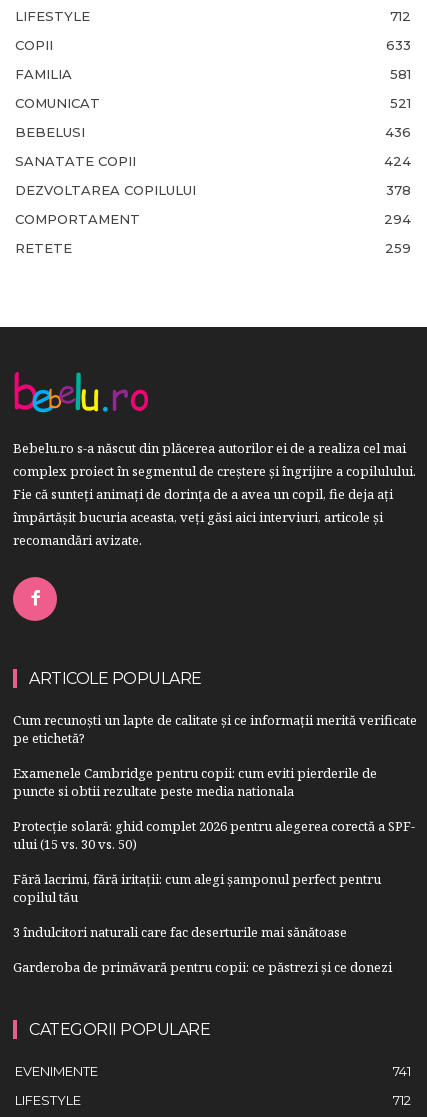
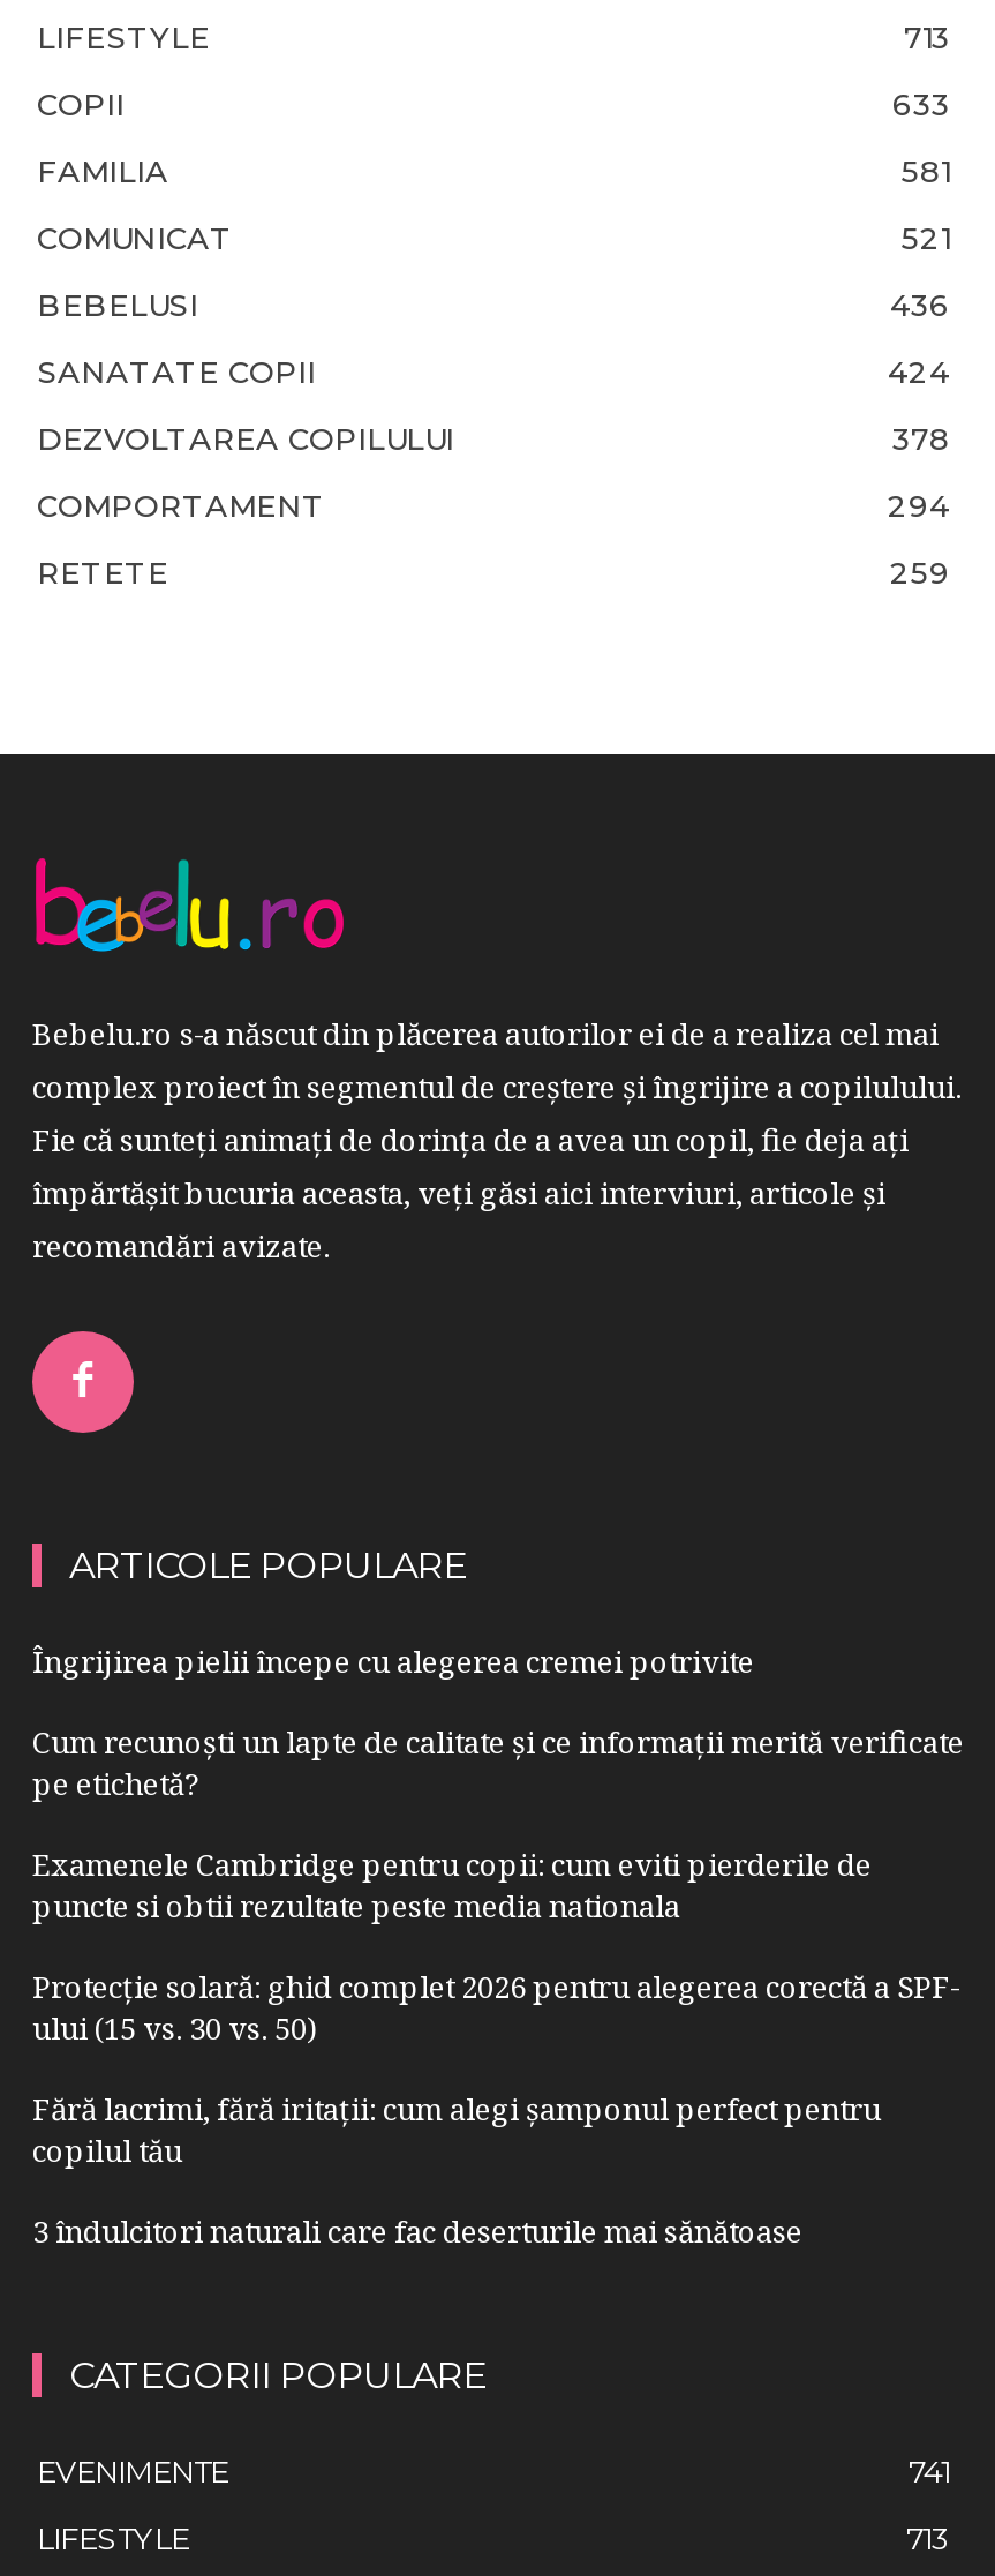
- 712
+ 713

+ Îngrijirea pielii începe cu alegerea cremei potrivite

moved down: Cum recunoști un lapte de calitate și ce informații merită verificate | pe etichetă? | Examenele Cambridge pentru copii: cum eviti pierderile de | ... | copilul tău | 3 îndulcitori naturali care fac deserturile mai sănătoase

- Garderoba de primăvară pentru copii: ce păstrezi și ce donezi

- 712
+ 713
